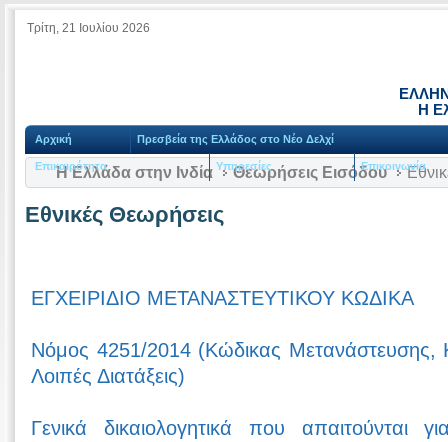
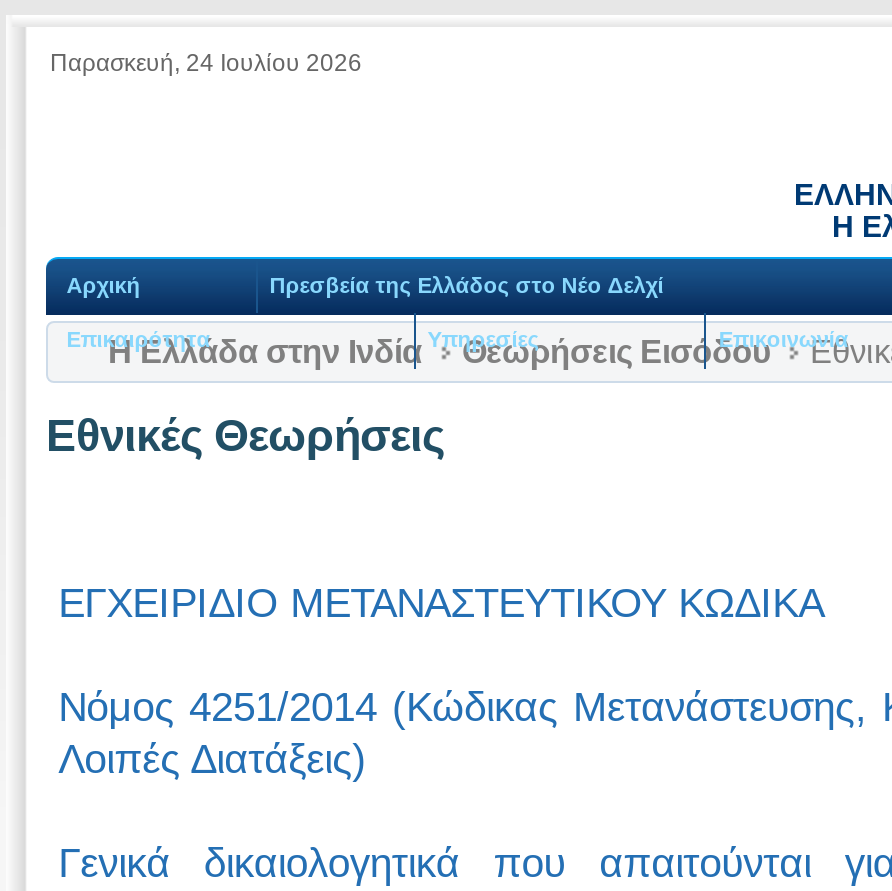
- Τρίτη, 21 Ιουλίου 2026
+ Παρασκευή, 24 Ιουλίου 2026
